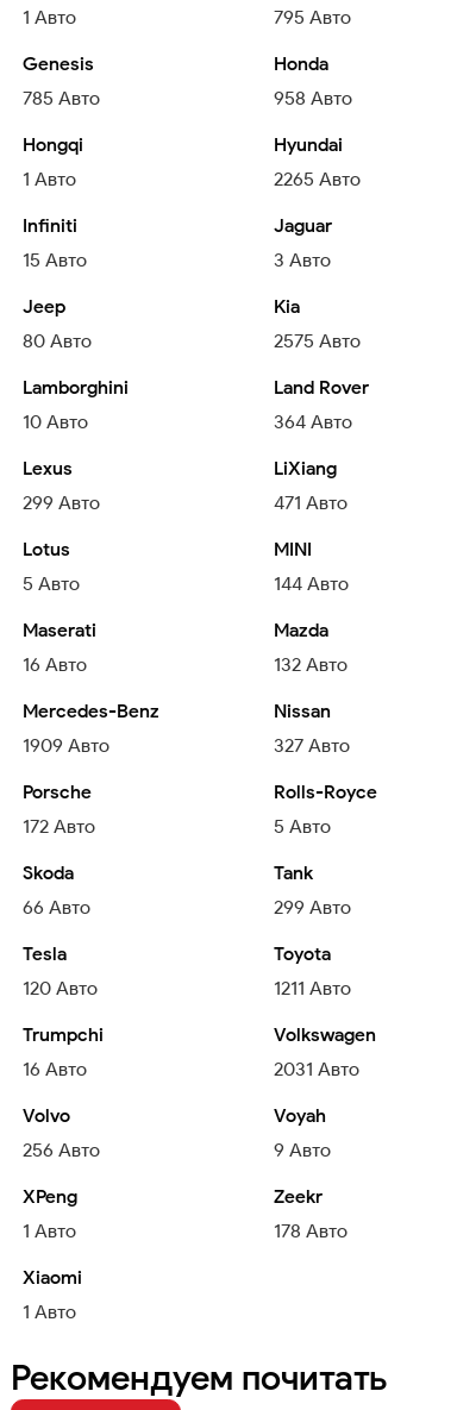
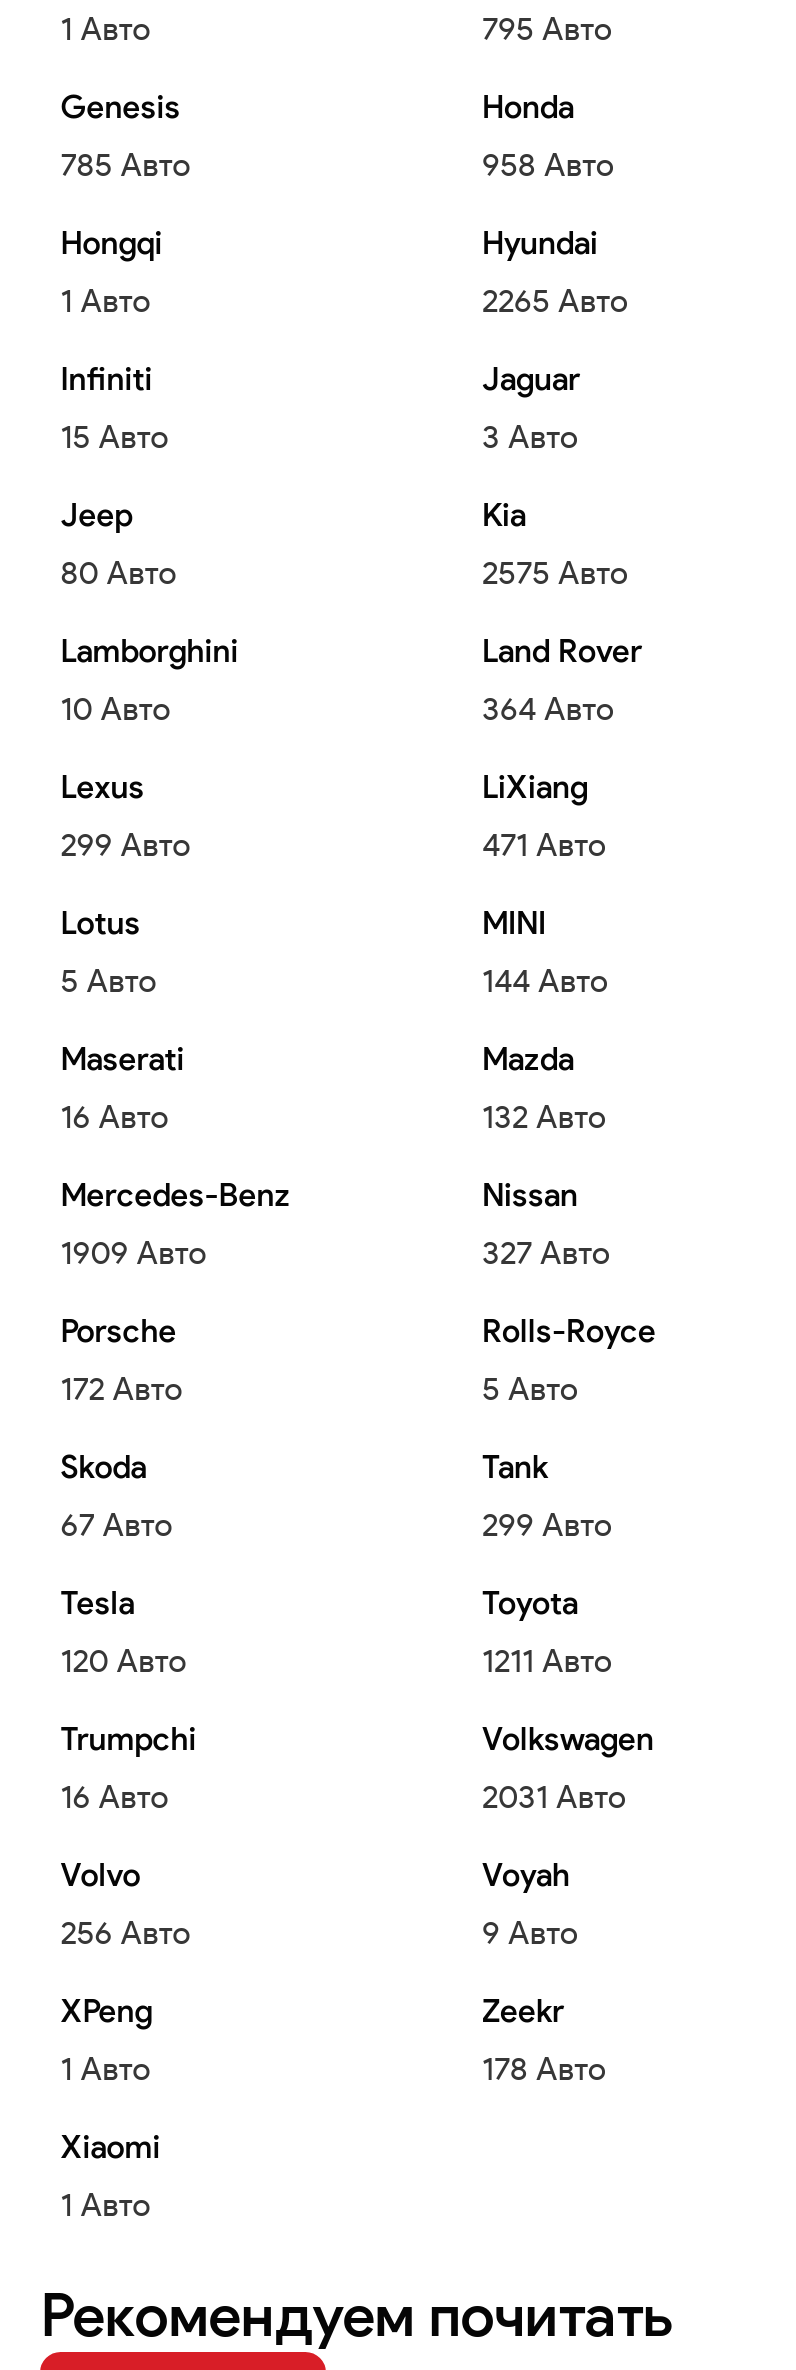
- 66 Авто
+ 67 Авто
